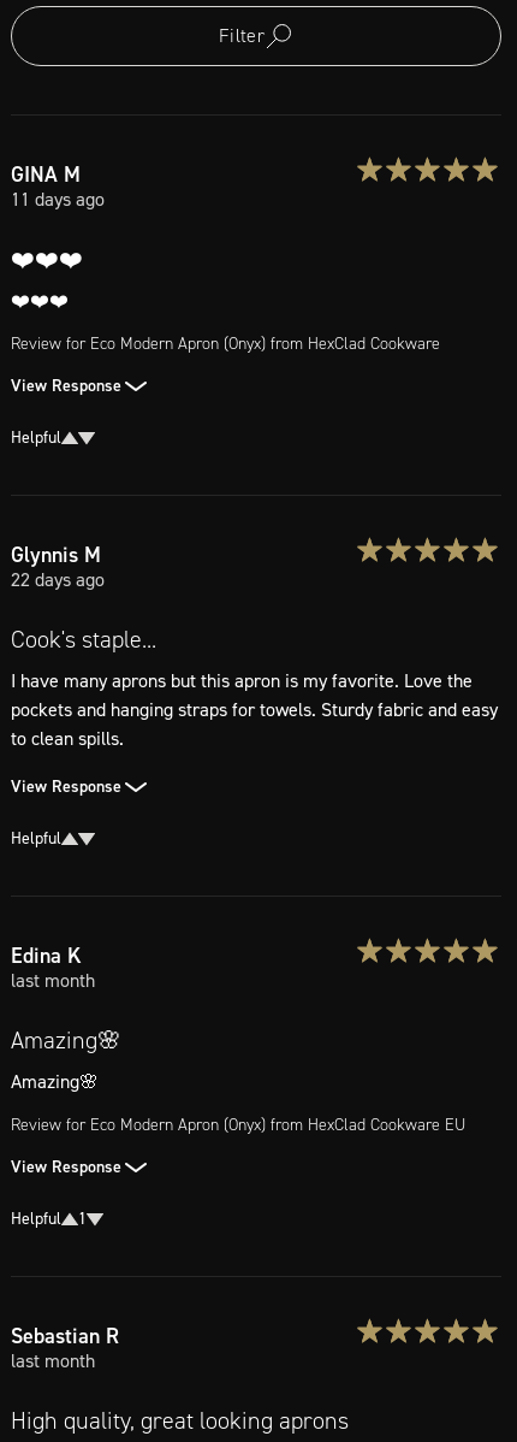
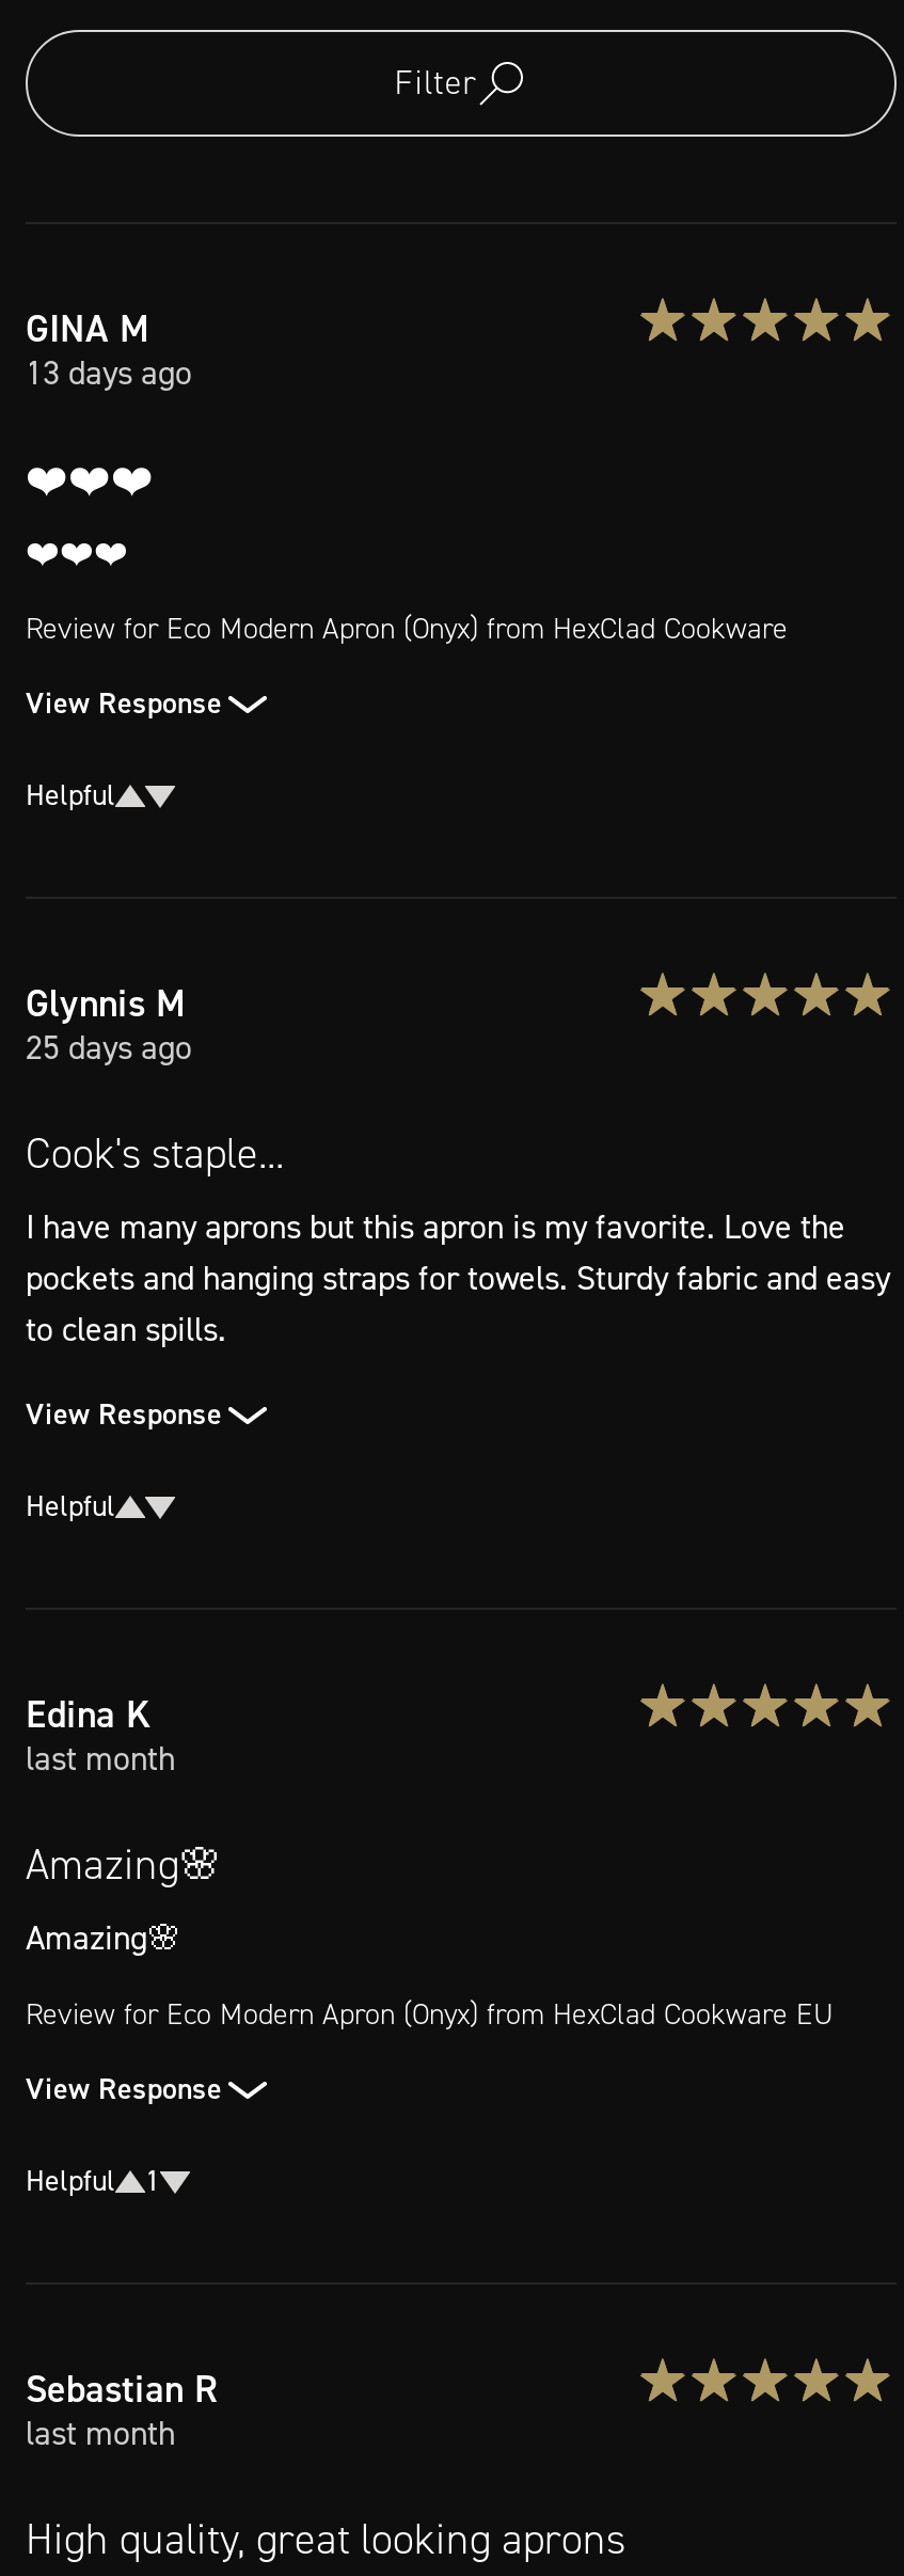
- 11 days ago
+ 13 days ago

- 22 days ago
+ 25 days ago
